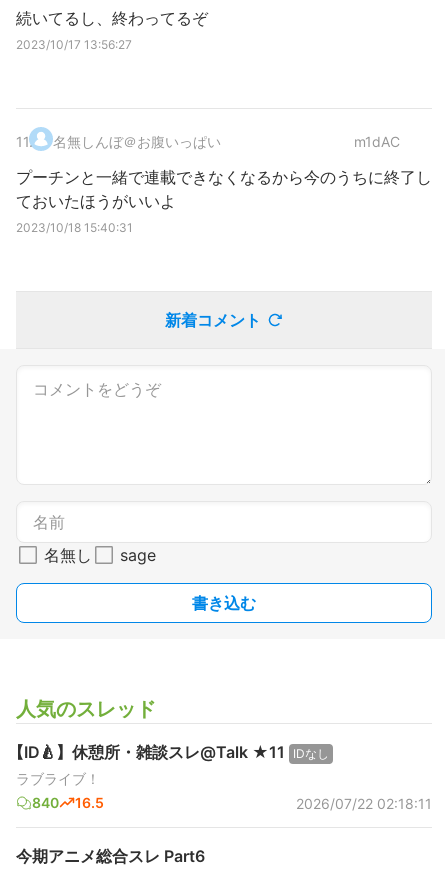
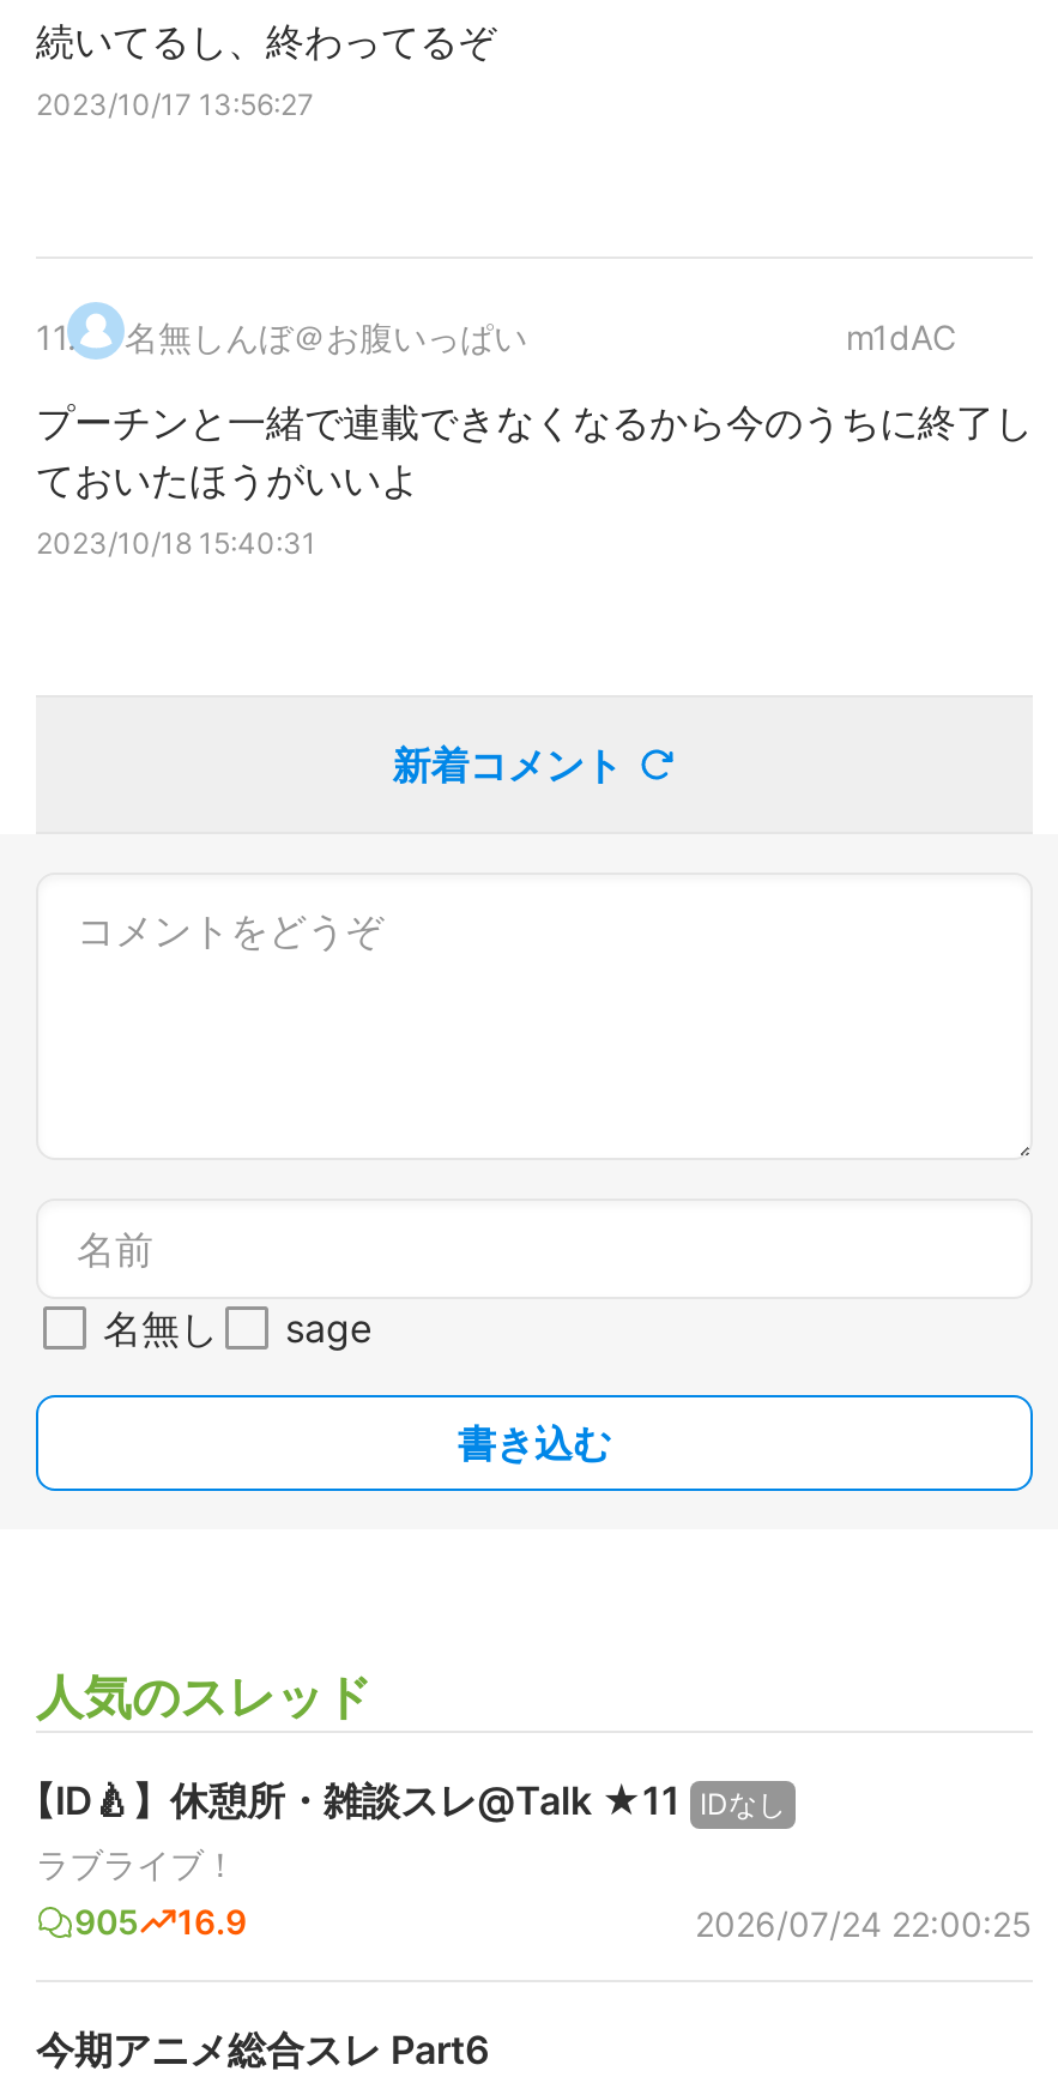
- 840
+ 905

- 16.5
+ 16.9

- 2026/07/22 02:18:11
+ 2026/07/24 22:00:25
